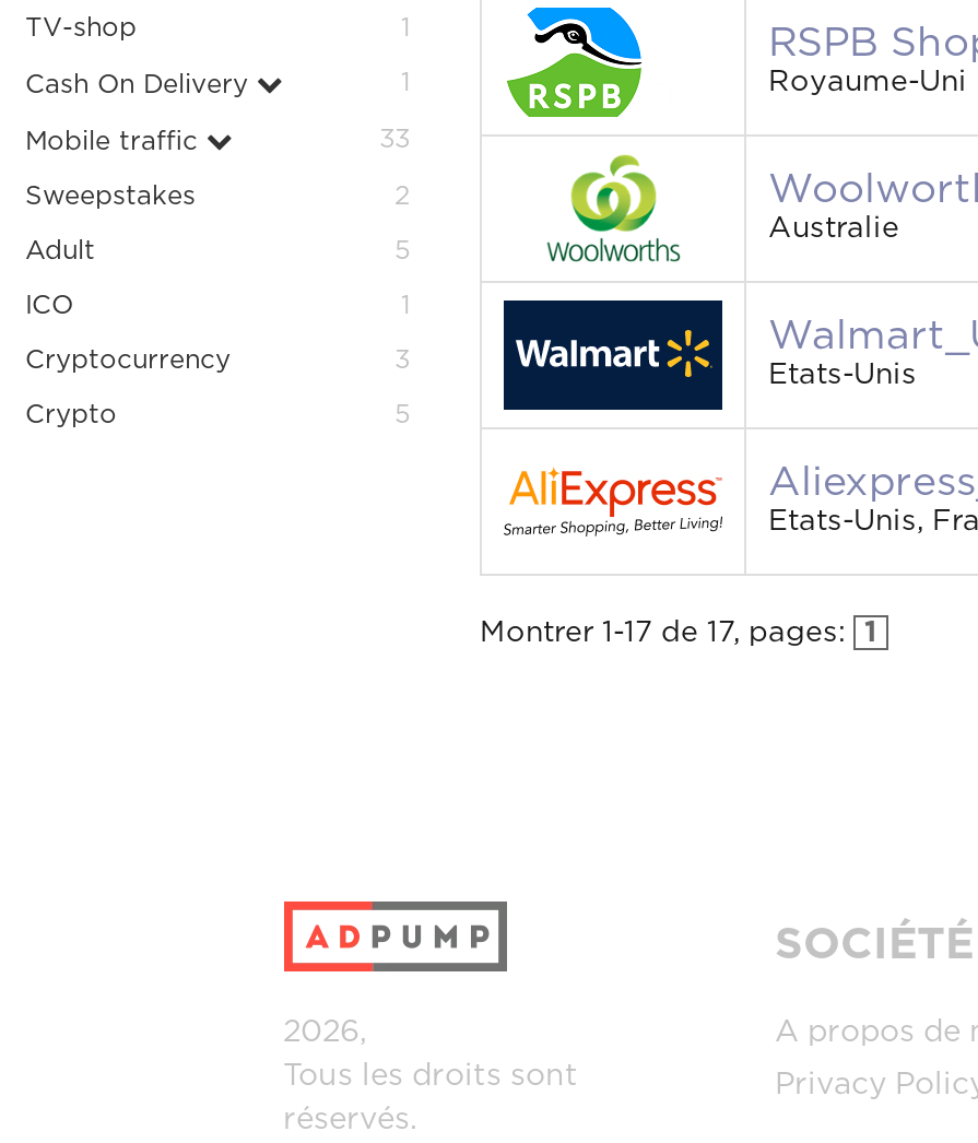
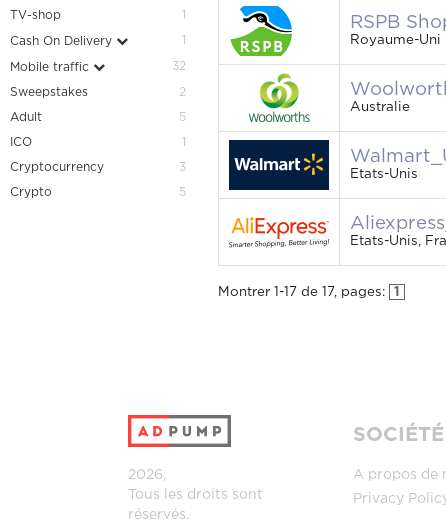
- 33
+ 32
